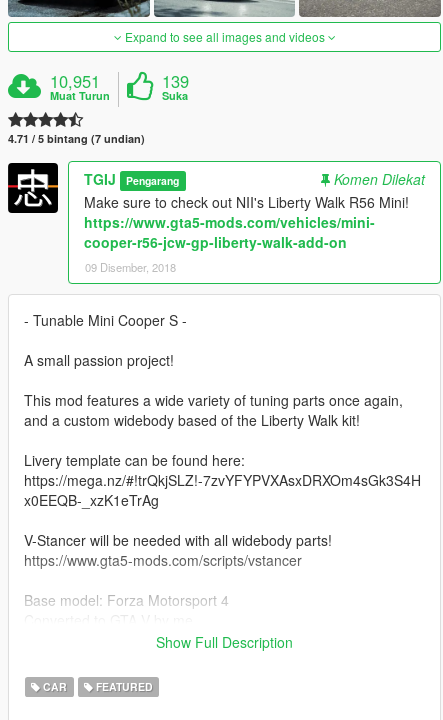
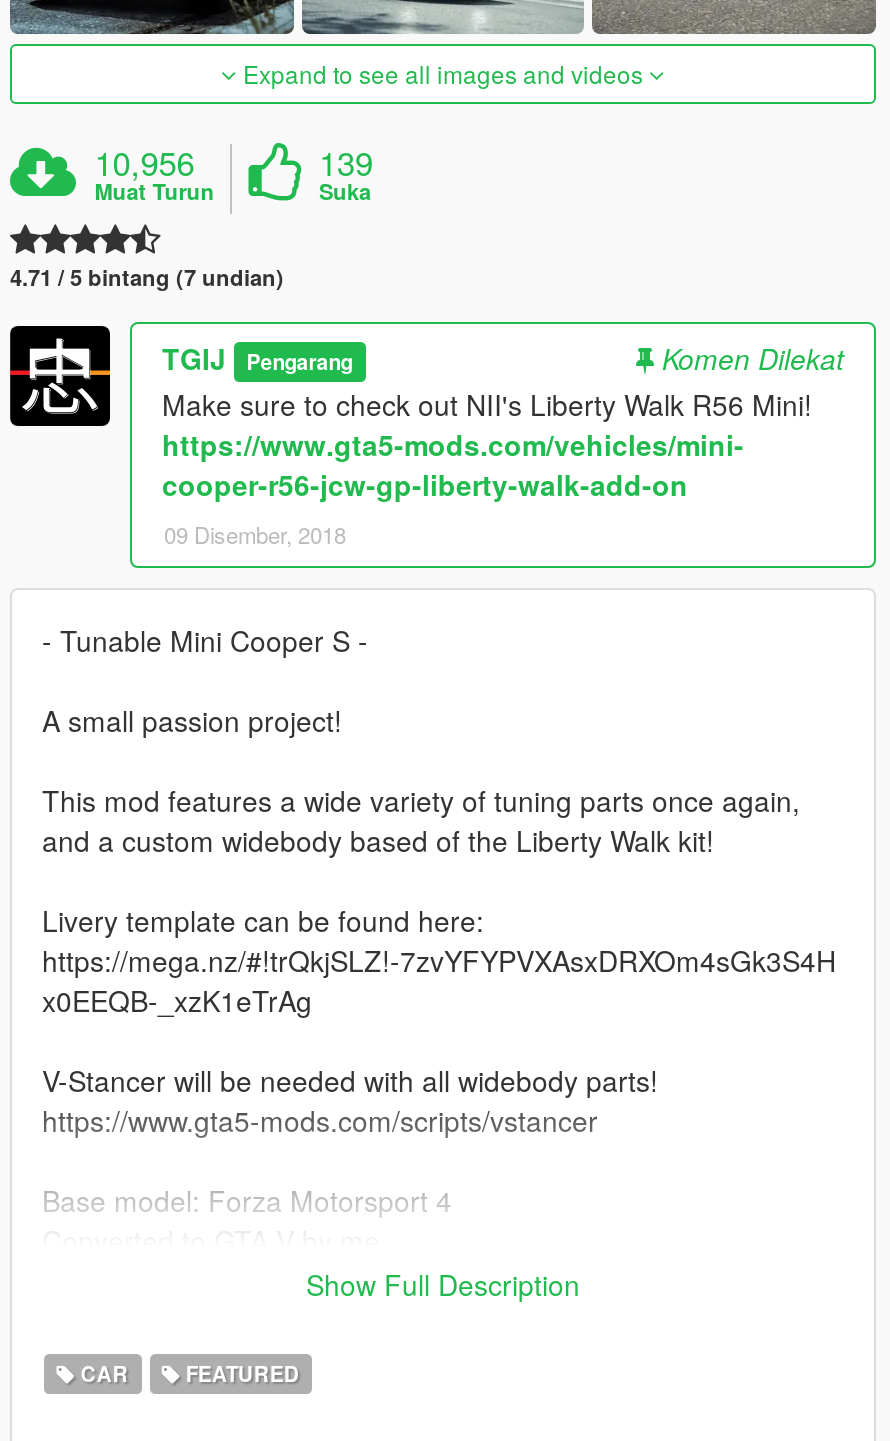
- 10,951
+ 10,956
